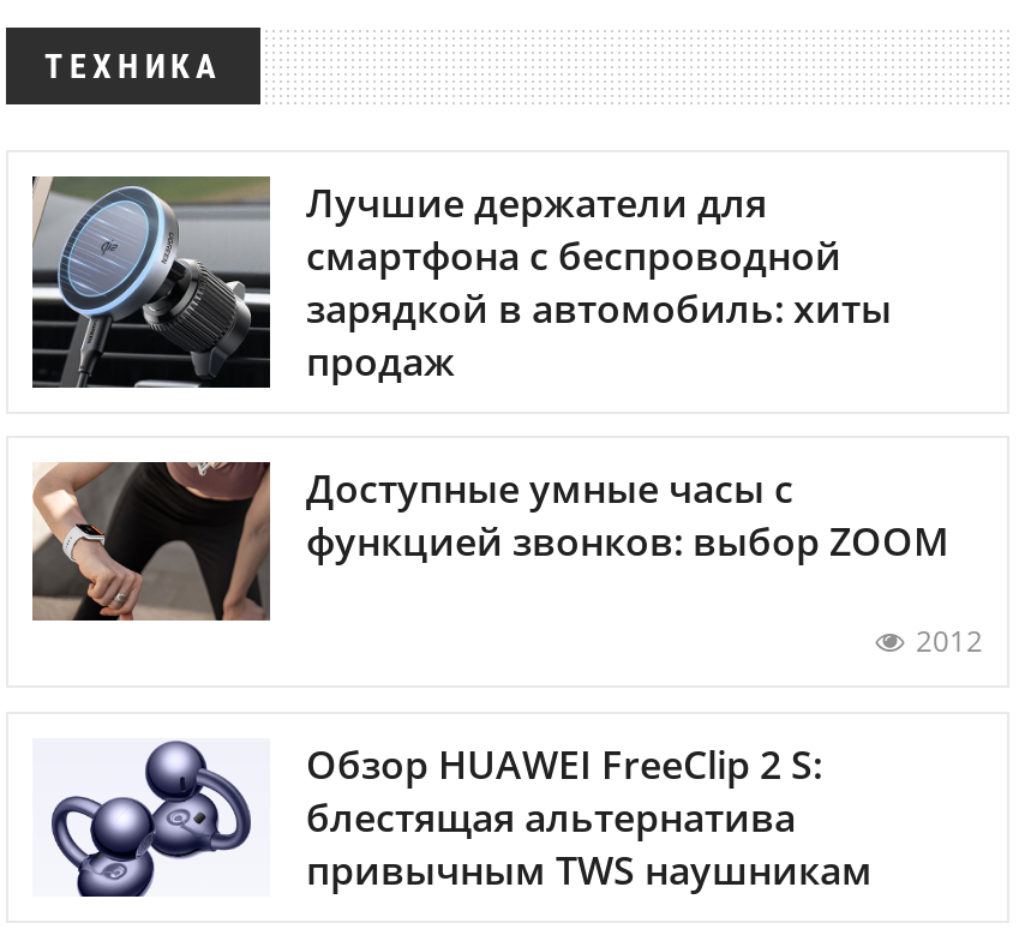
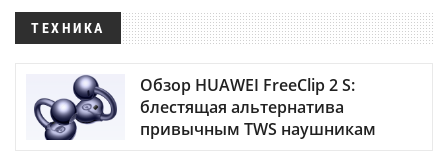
- [image]
- Лучшие держатели для
- смартфона с беспроводной
- зарядкой в автомобиль: хиты
- продаж
- Доступные умные часы с
- функцией звонков: выбор ZOOM
- 2012

- [image]
